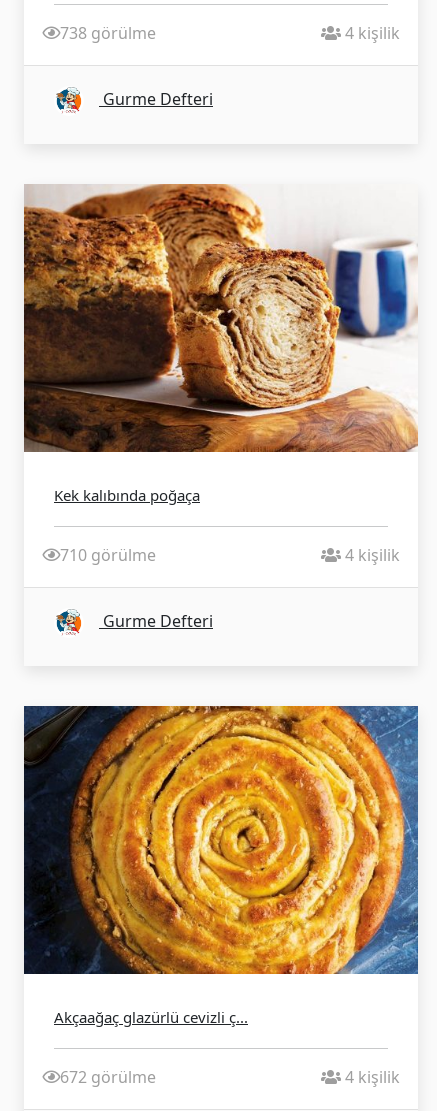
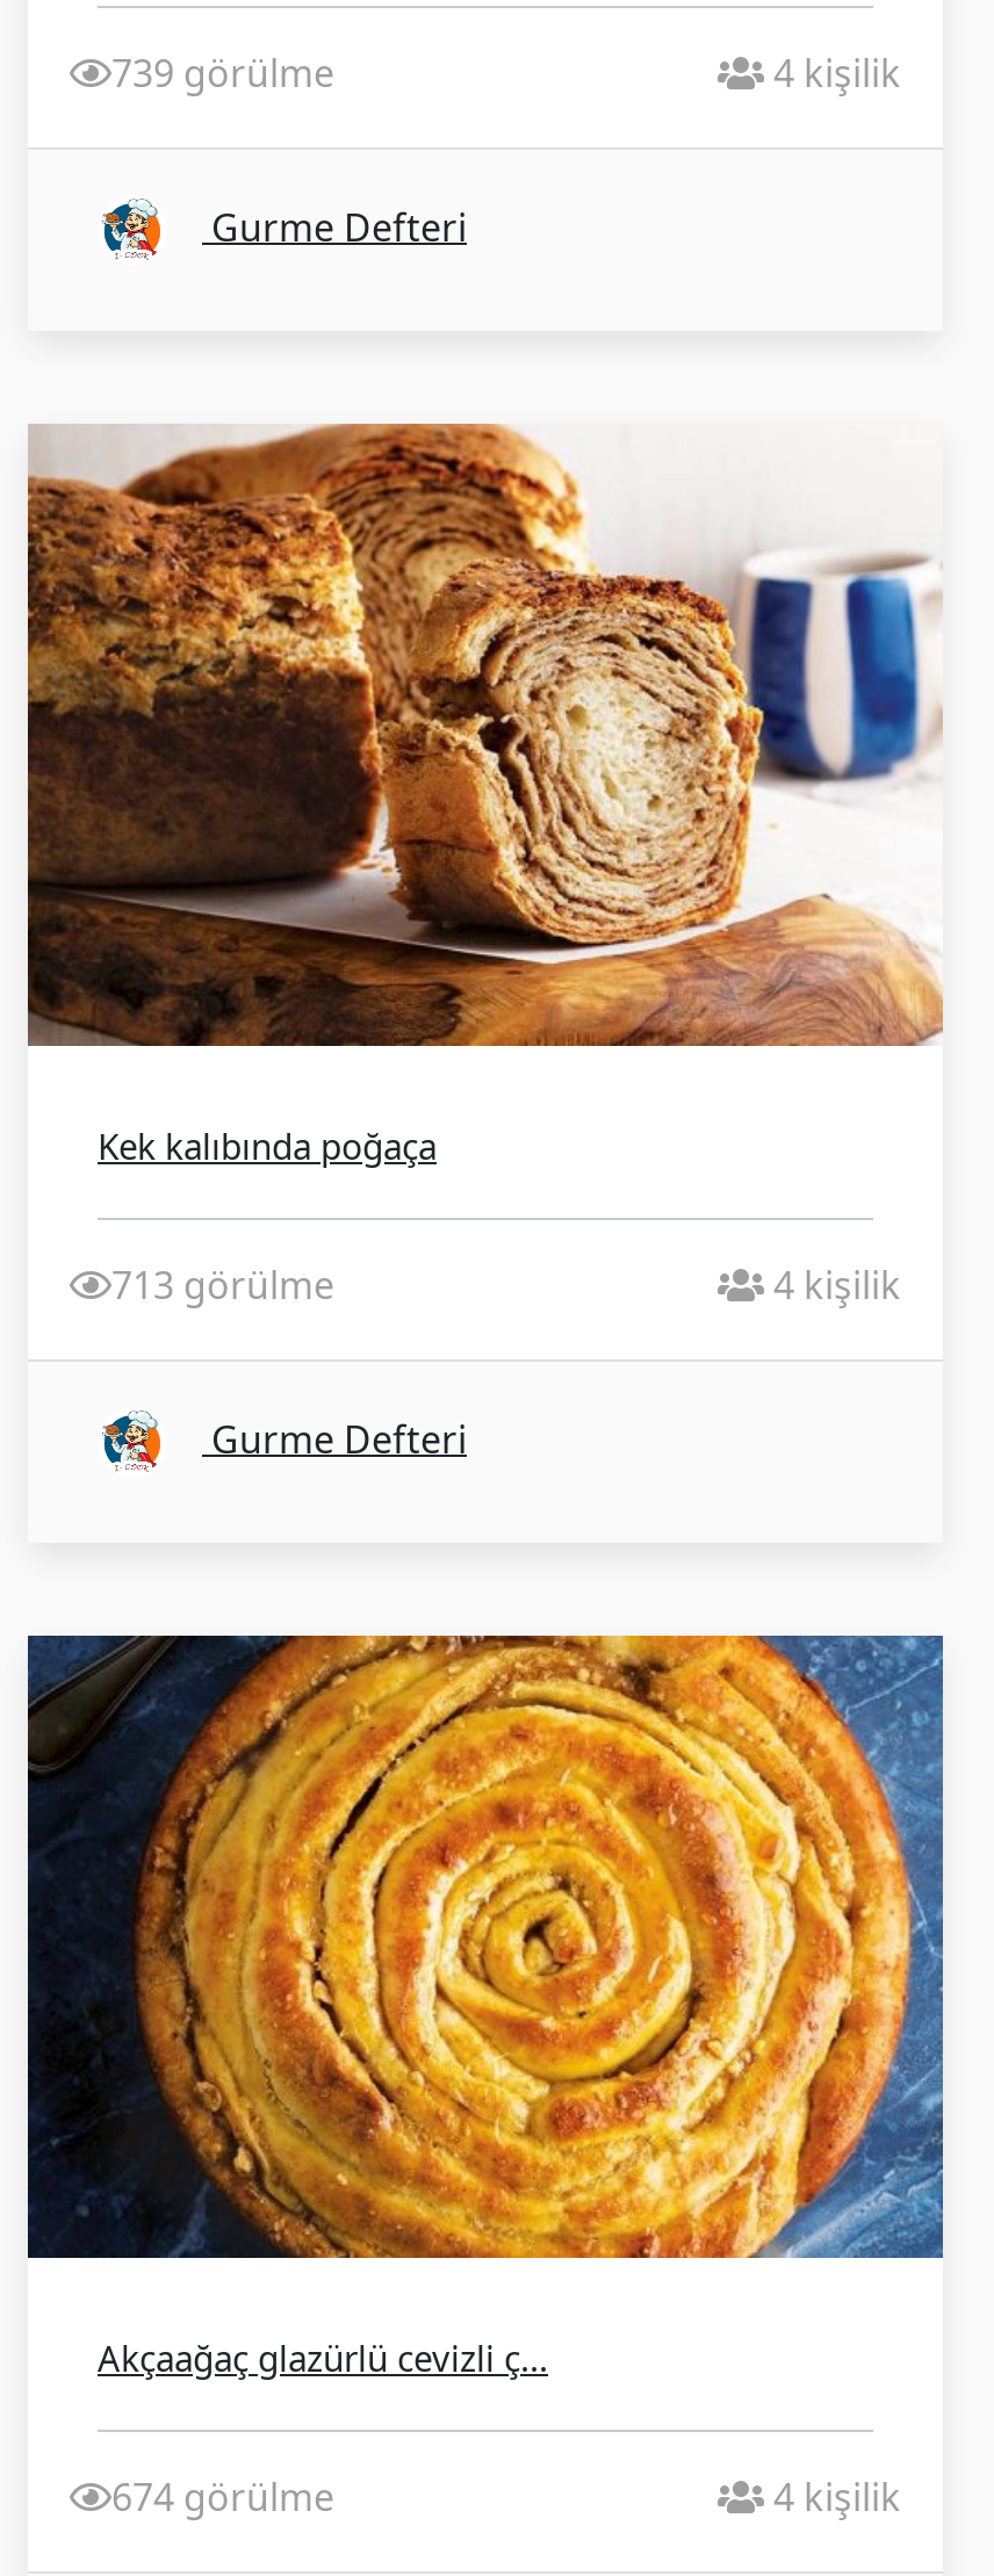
- 738 görülme
+ 739 görülme

- 710 görülme
+ 713 görülme

- 672 görülme
+ 674 görülme
